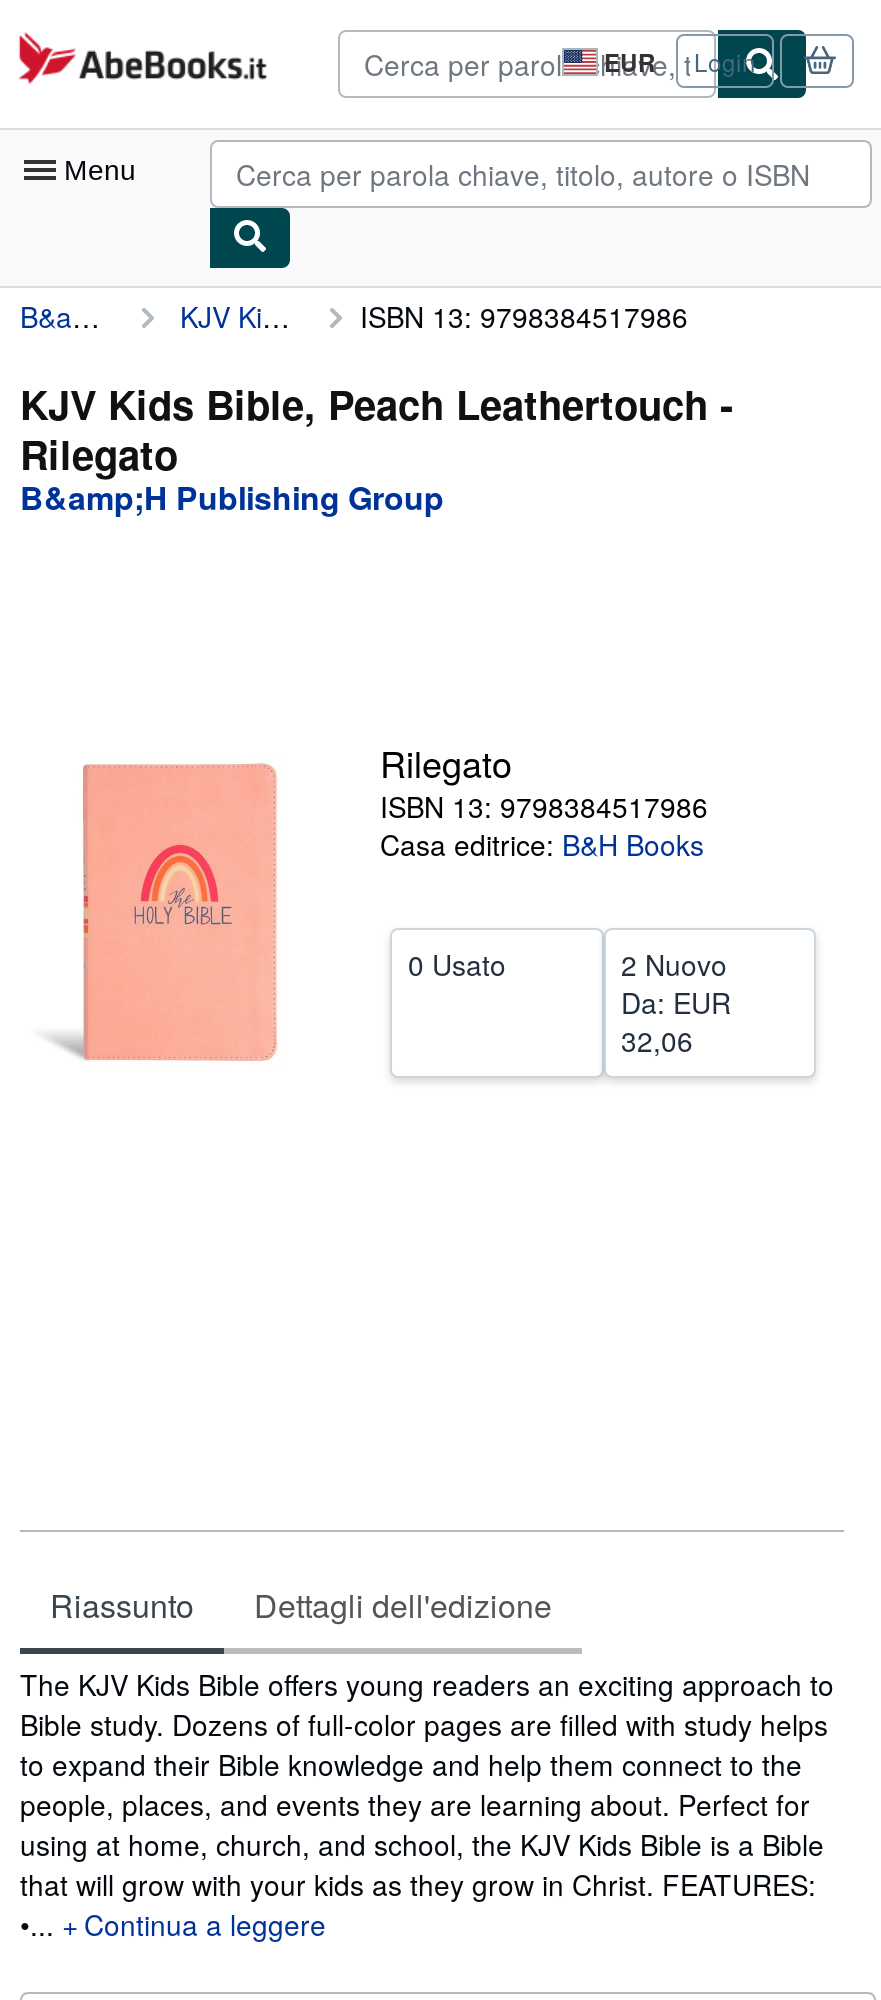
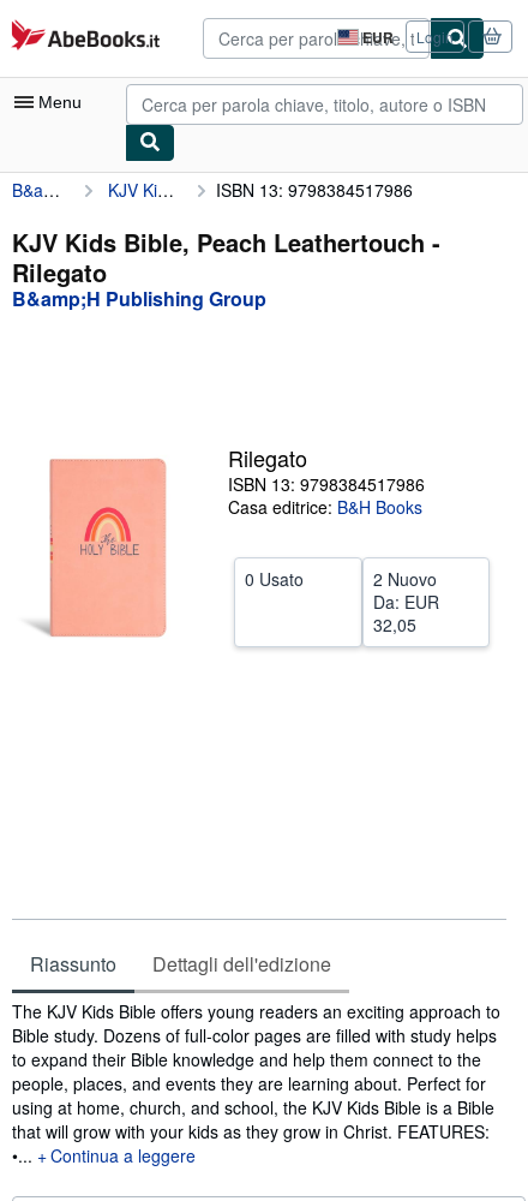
- 32,06
+ 32,05
